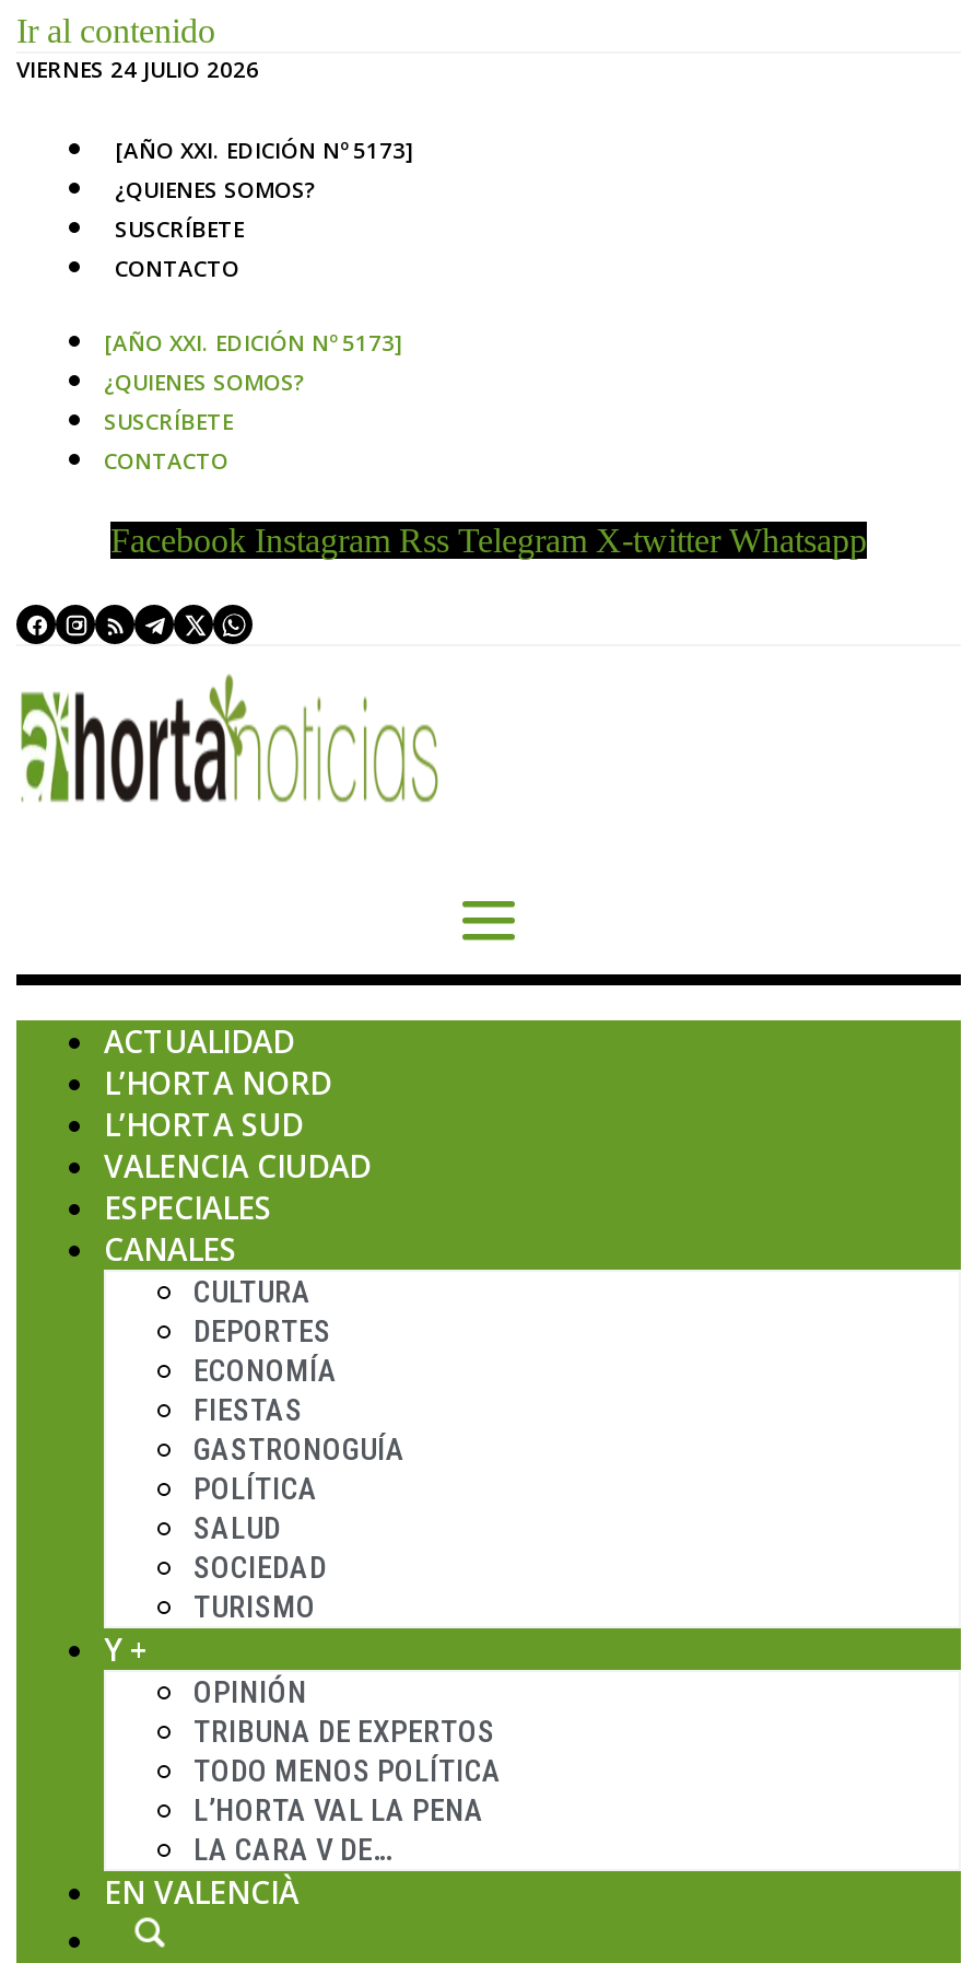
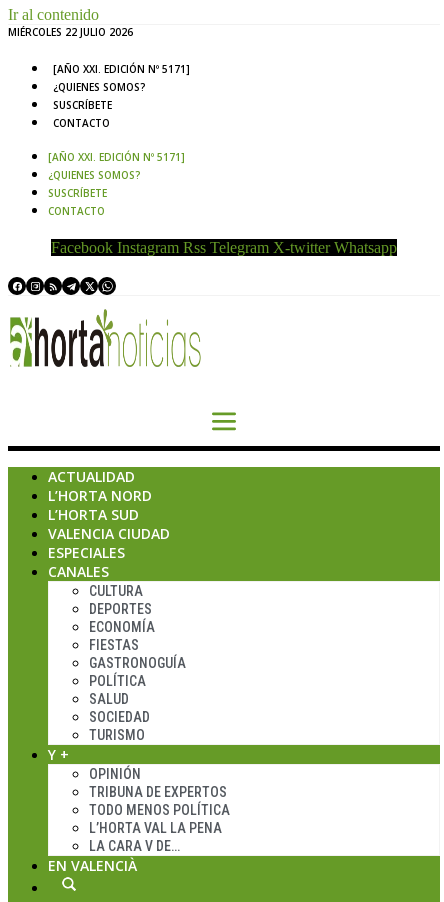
- VIERNES 24 JULIO 2026
+ MIÉRCOLES 22 JULIO 2026

- [AÑO XXI. EDICIÓN Nº 5173]
+ [AÑO XXI. EDICIÓN Nº 5171]

- [AÑO XXI. EDICIÓN Nº 5173]
+ [AÑO XXI. EDICIÓN Nº 5171]
